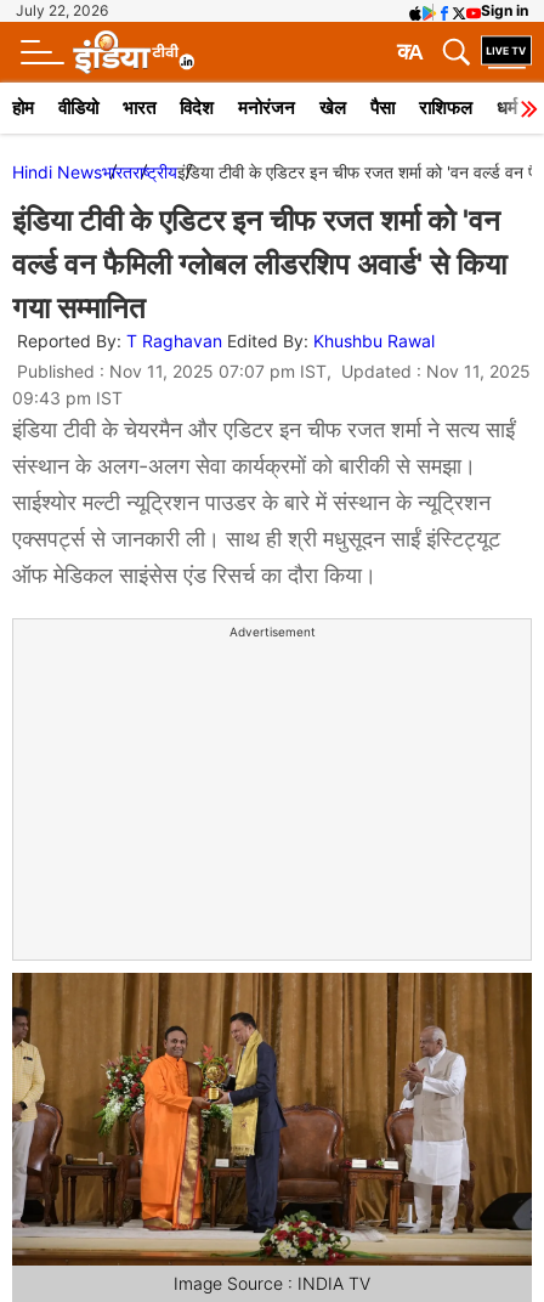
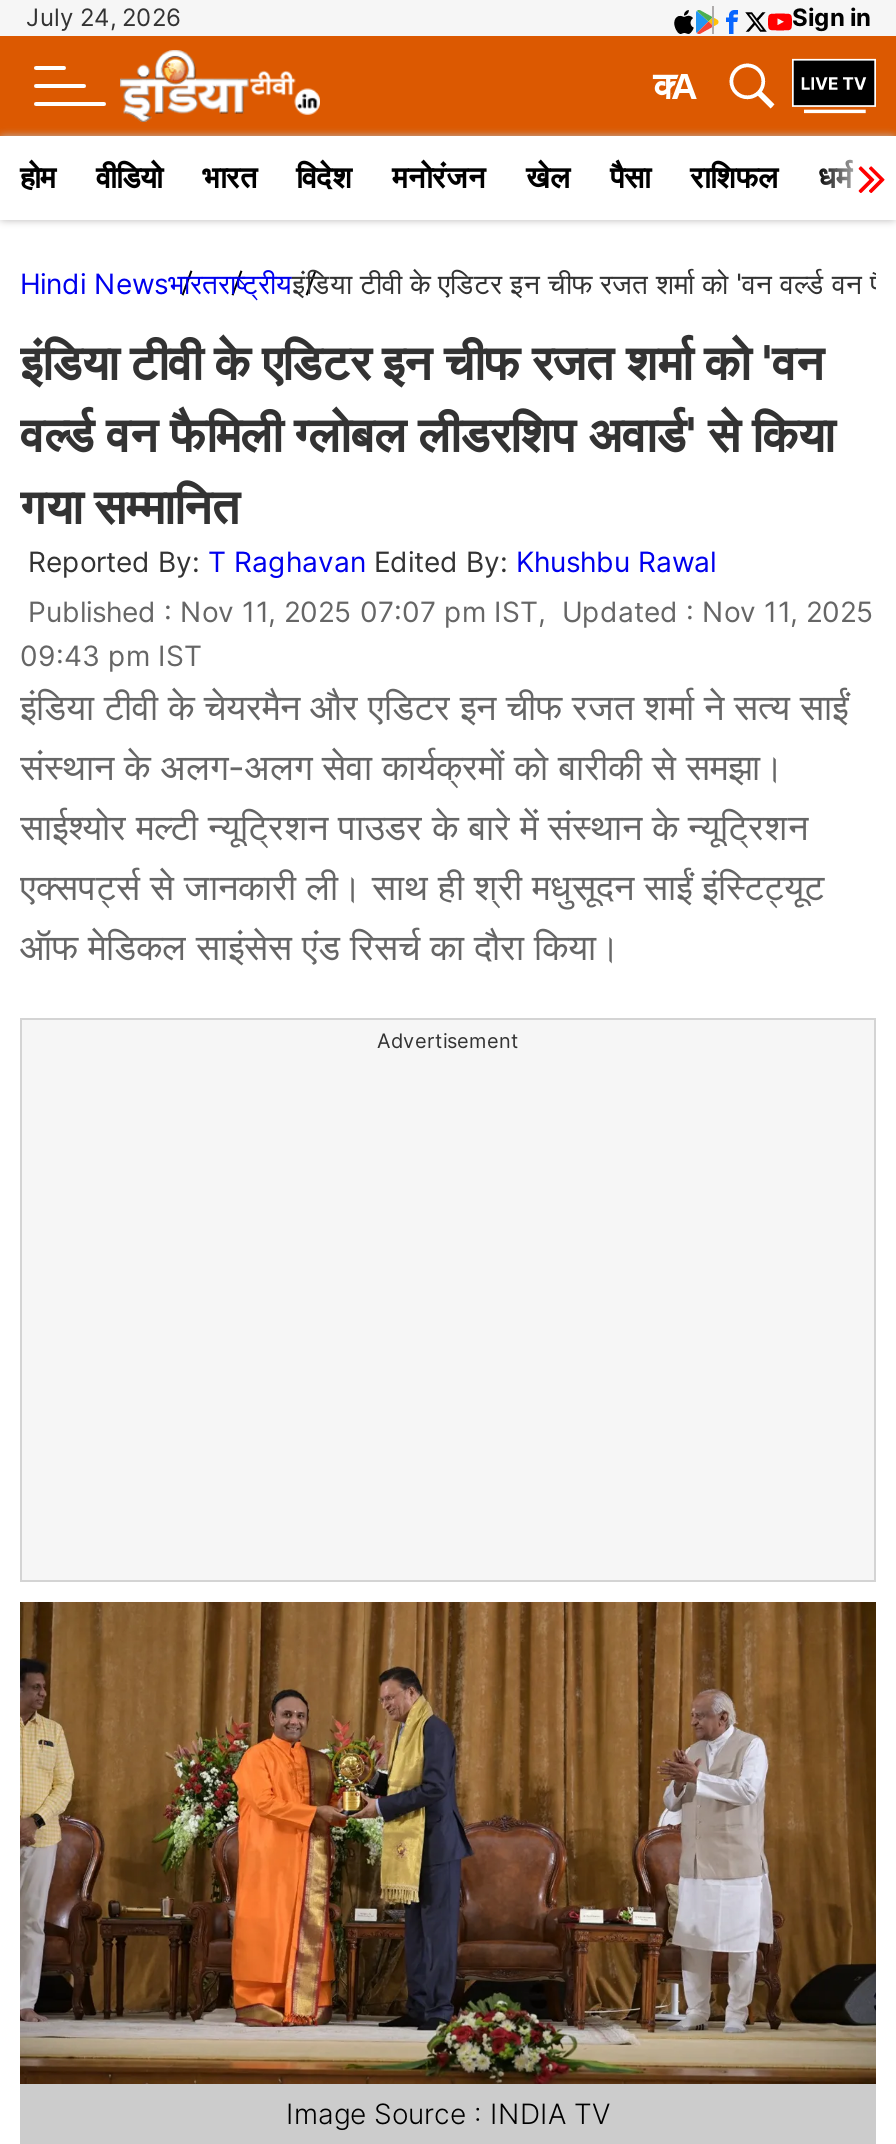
- July 22, 2026
+ July 24, 2026
